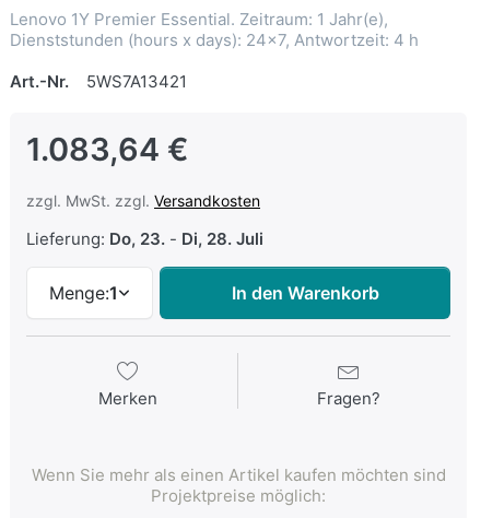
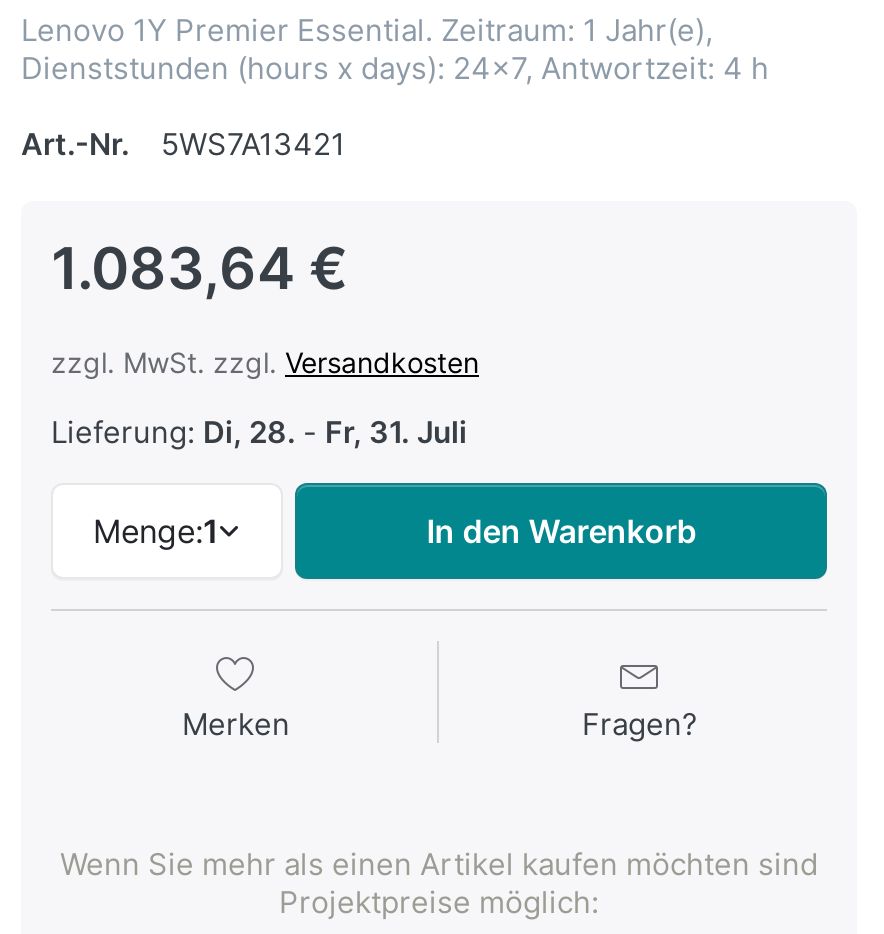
- Lieferung: Do, 23. - Di, 28. Juli
+ Lieferung: Di, 28. - Fr, 31. Juli
